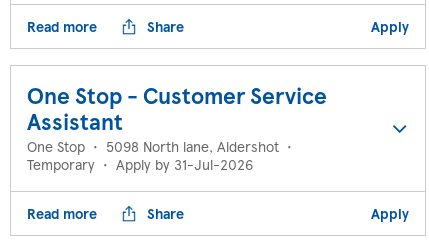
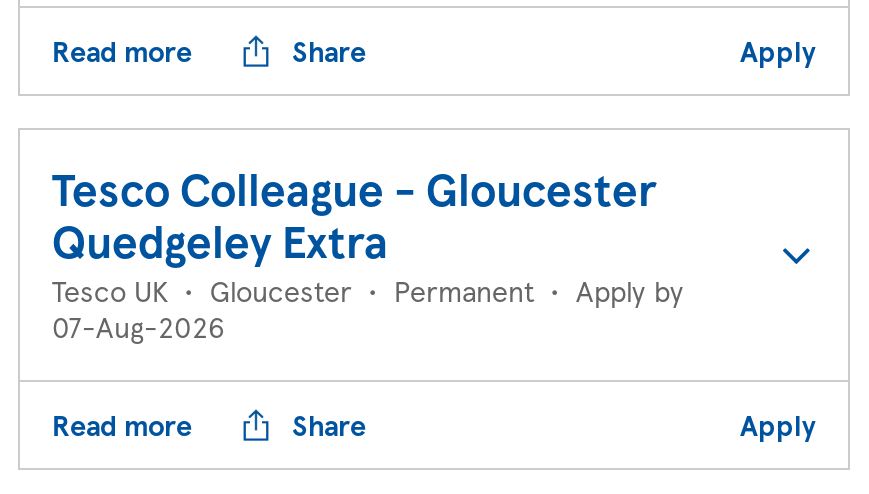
- One Stop - Customer Service
- Assistant
- One Stop • 5098 North lane, Aldershot •
- Temporary • Apply by 31-Jul-2026
+ Tesco Colleague - Gloucester
+ Quedgeley Extra
+ Tesco UK • Gloucester • Permanent • Apply by
+ 07-Aug-2026
